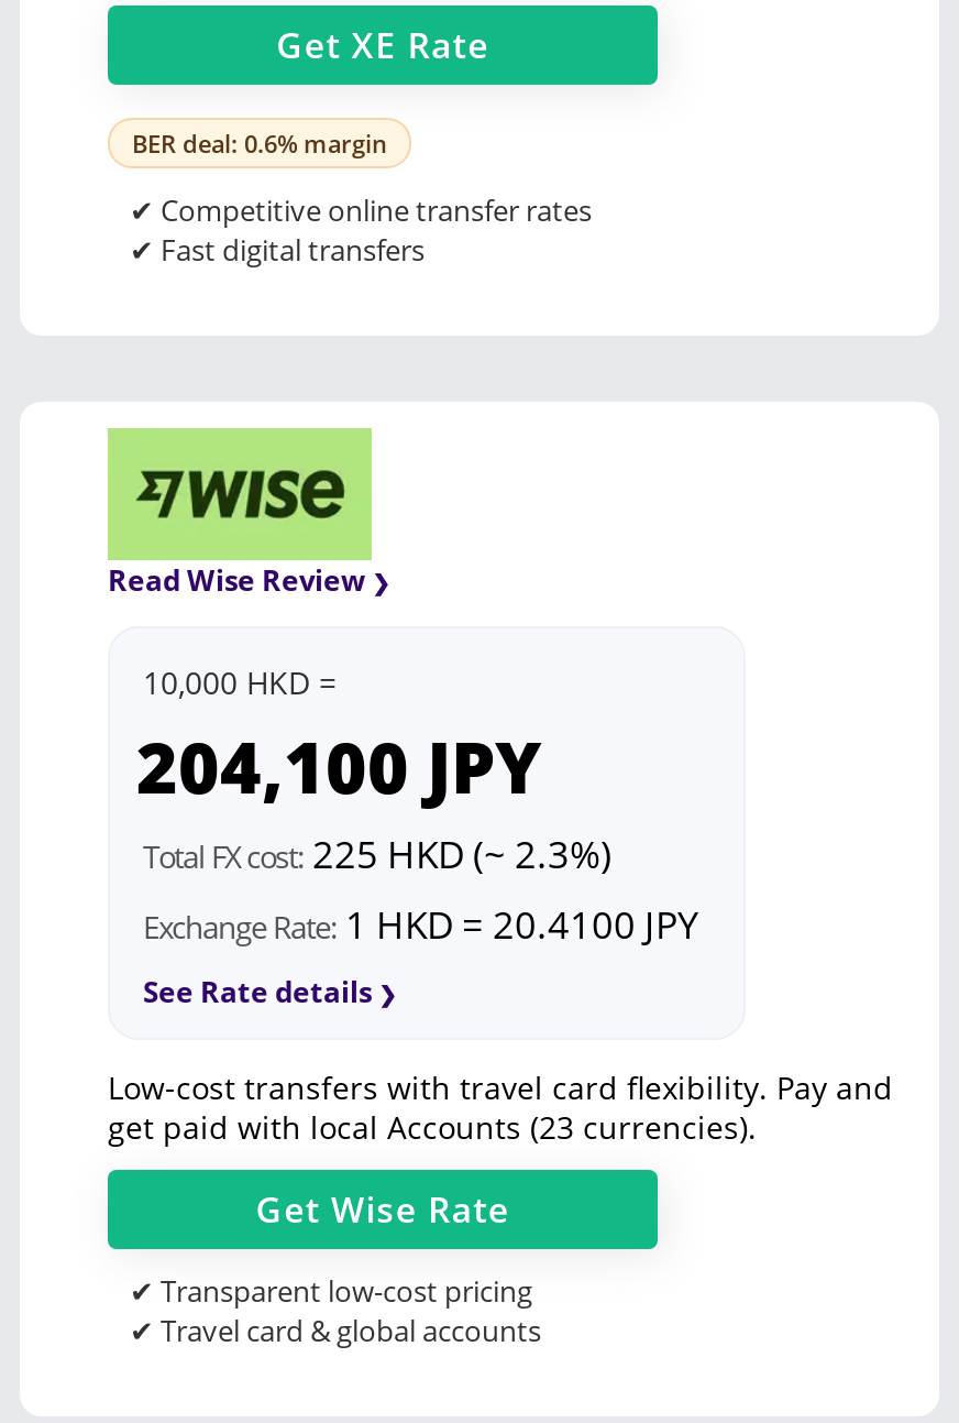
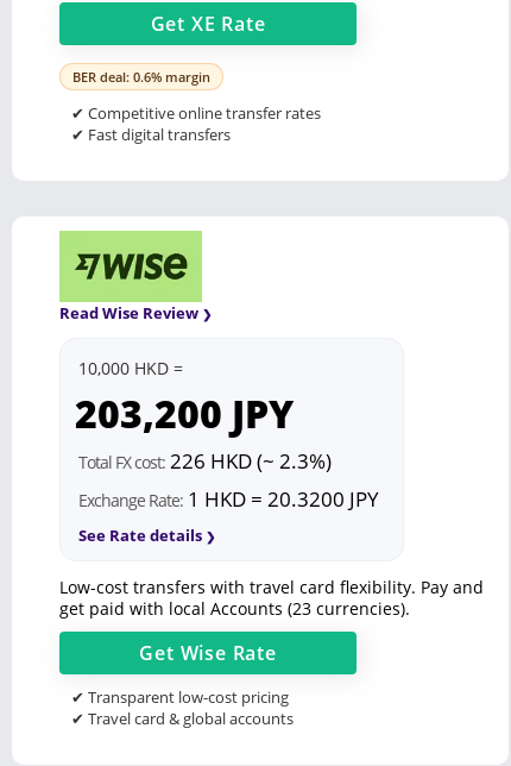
- 204,100 JPY
+ 203,200 JPY

- Total FX cost: 225 HKD (~ 2.3%)
+ Total FX cost: 226 HKD (~ 2.3%)

- Exchange Rate: 1 HKD = 20.4100 JPY
+ Exchange Rate: 1 HKD = 20.3200 JPY
